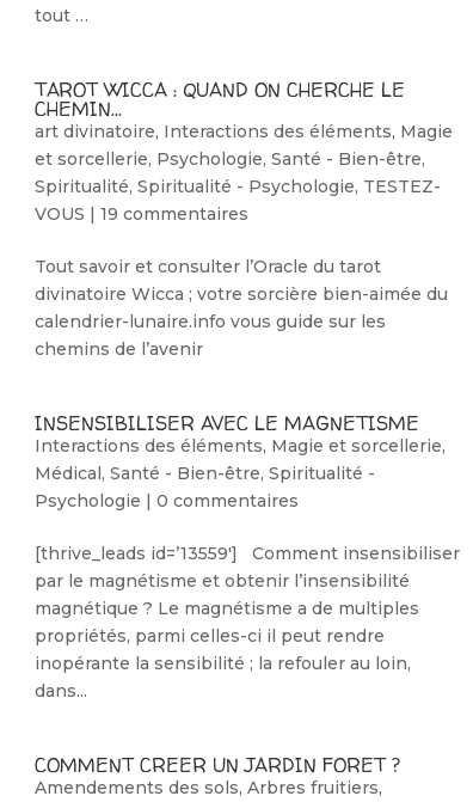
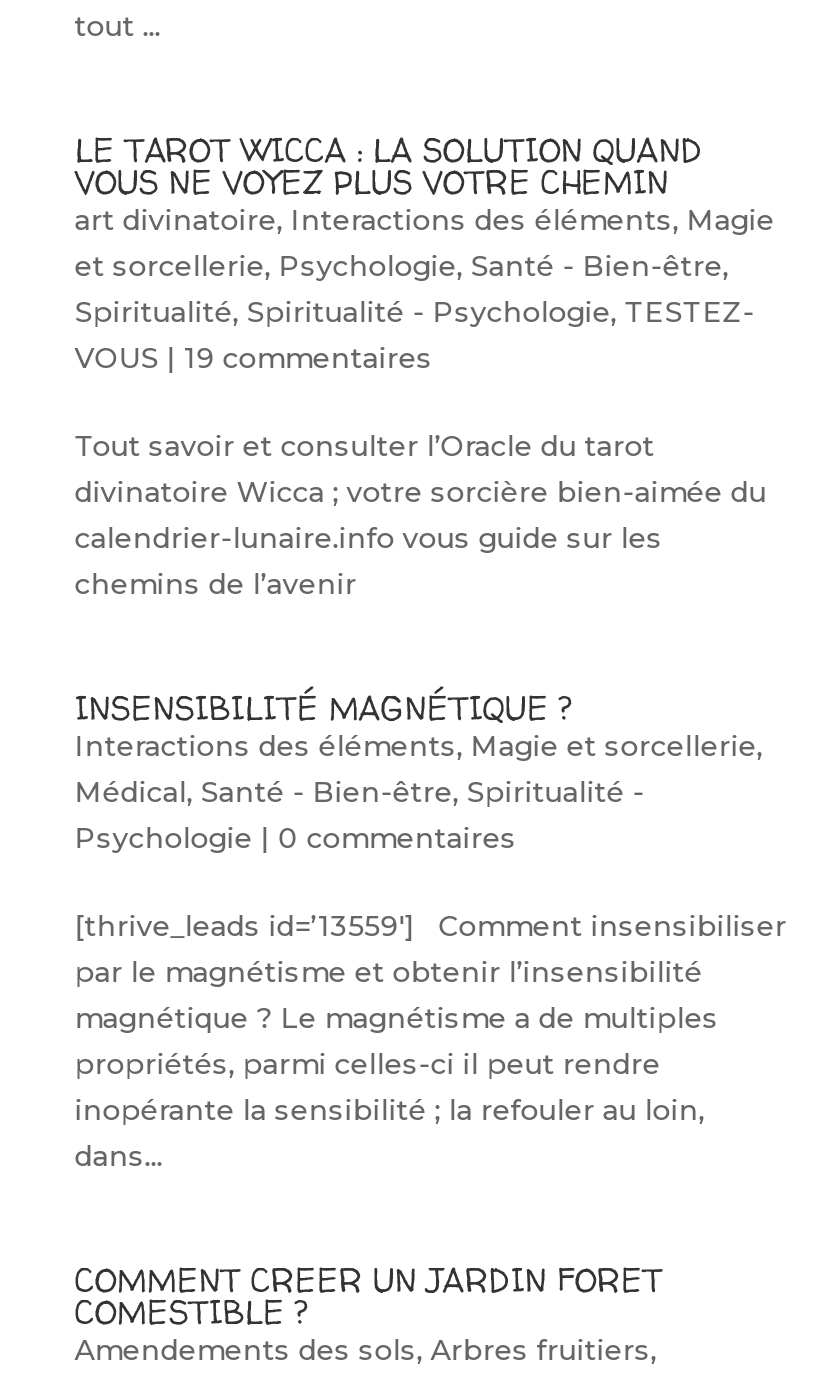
- TAROT WICCA : QUAND ON CHERCHE LE
- CHEMIN...
+ LE TAROT WICCA : LA SOLUTION QUAND
+ VOUS NE VOYEZ PLUS VOTRE CHEMIN

- INSENSIBILISER AVEC LE MAGNETISME
+ INSENSIBILITÉ MAGNÉTIQUE ?

- COMMENT CREER UN JARDIN FORET ?
+ COMMENT CREER UN JARDIN FORET
+ COMESTIBLE ?
